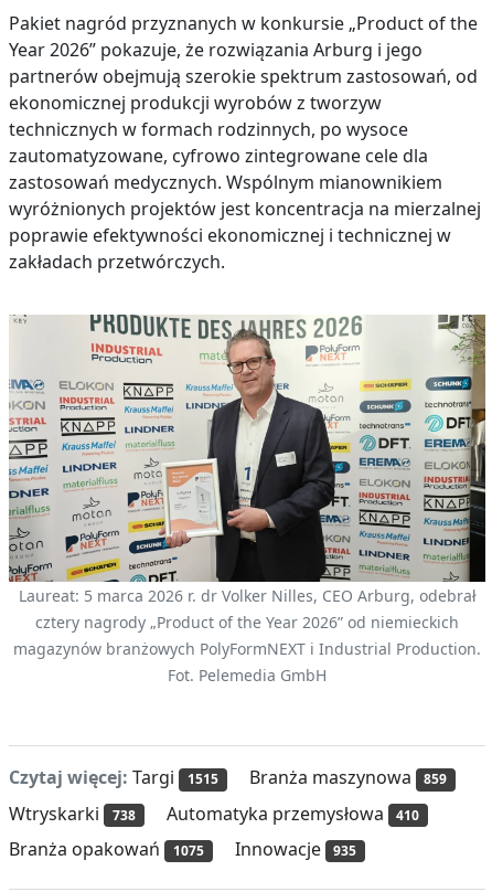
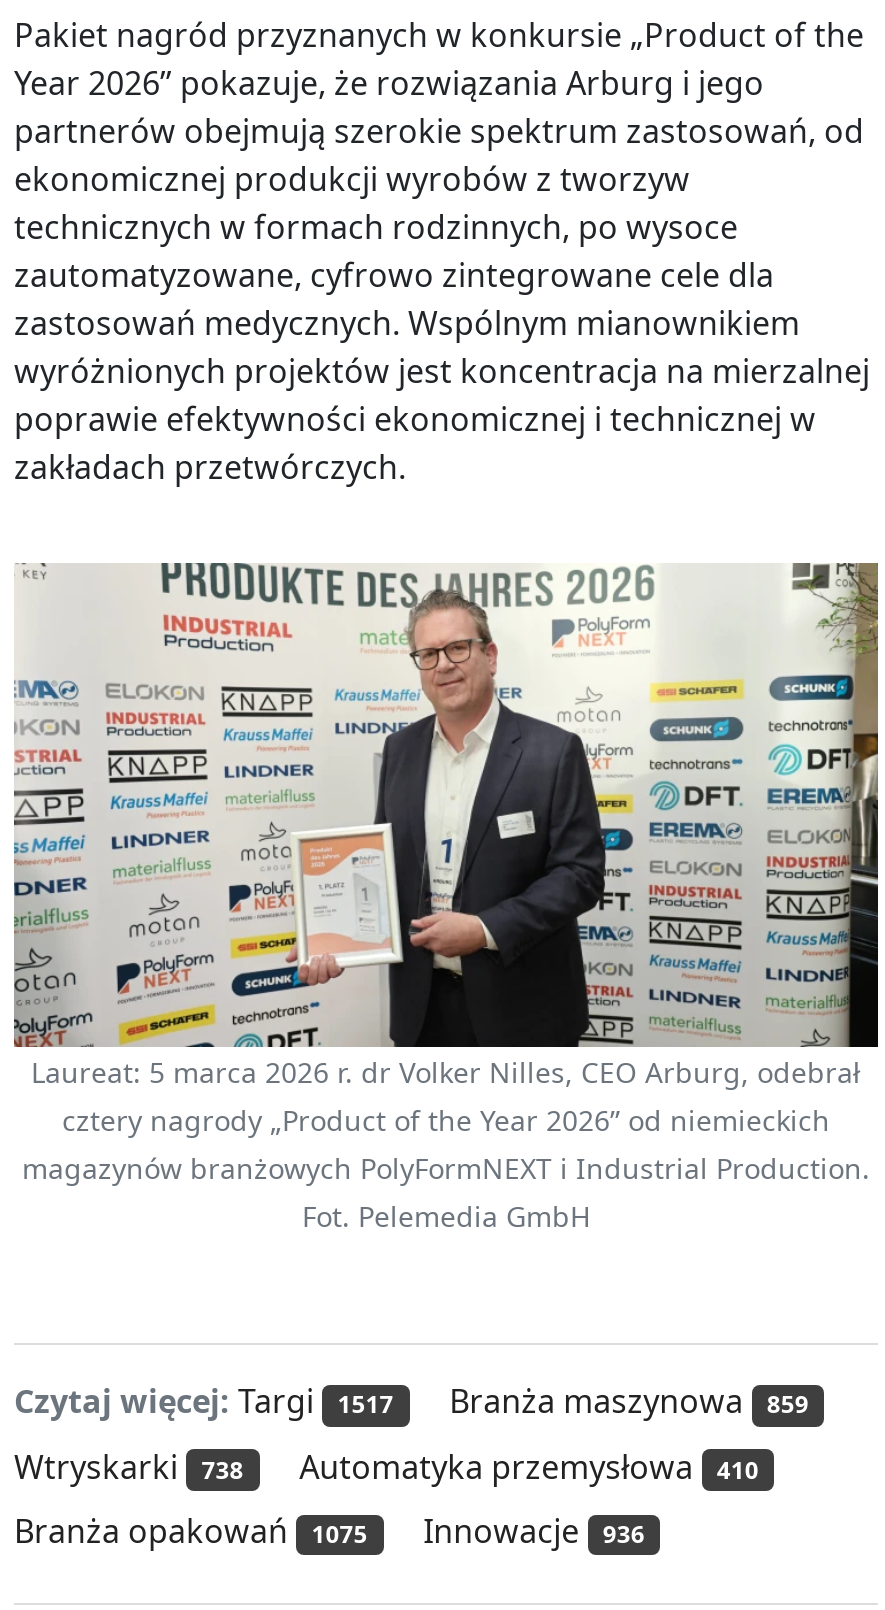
- Czytaj więcej: Targi 1515 Branża maszynowa 859
+ Czytaj więcej: Targi 1517 Branża maszynowa 859

- Branża opakowań 1075 Innowacje 935
+ Branża opakowań 1075 Innowacje 936
